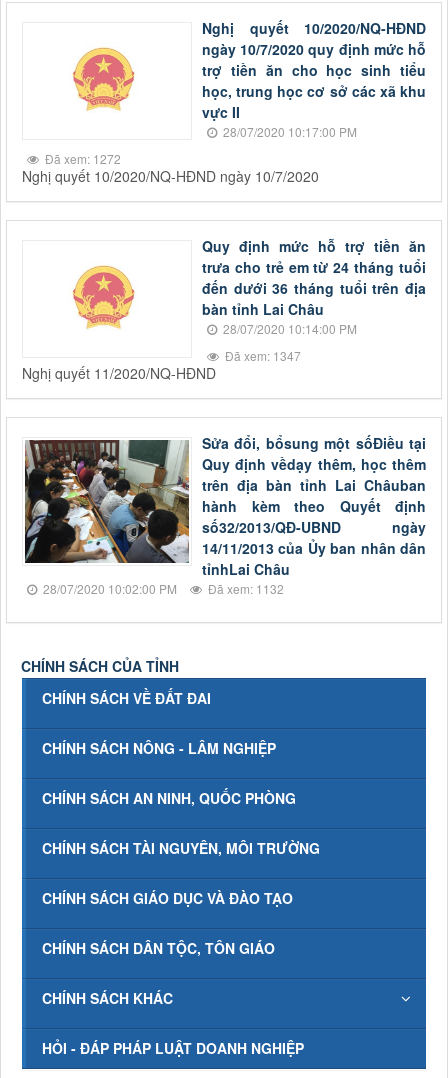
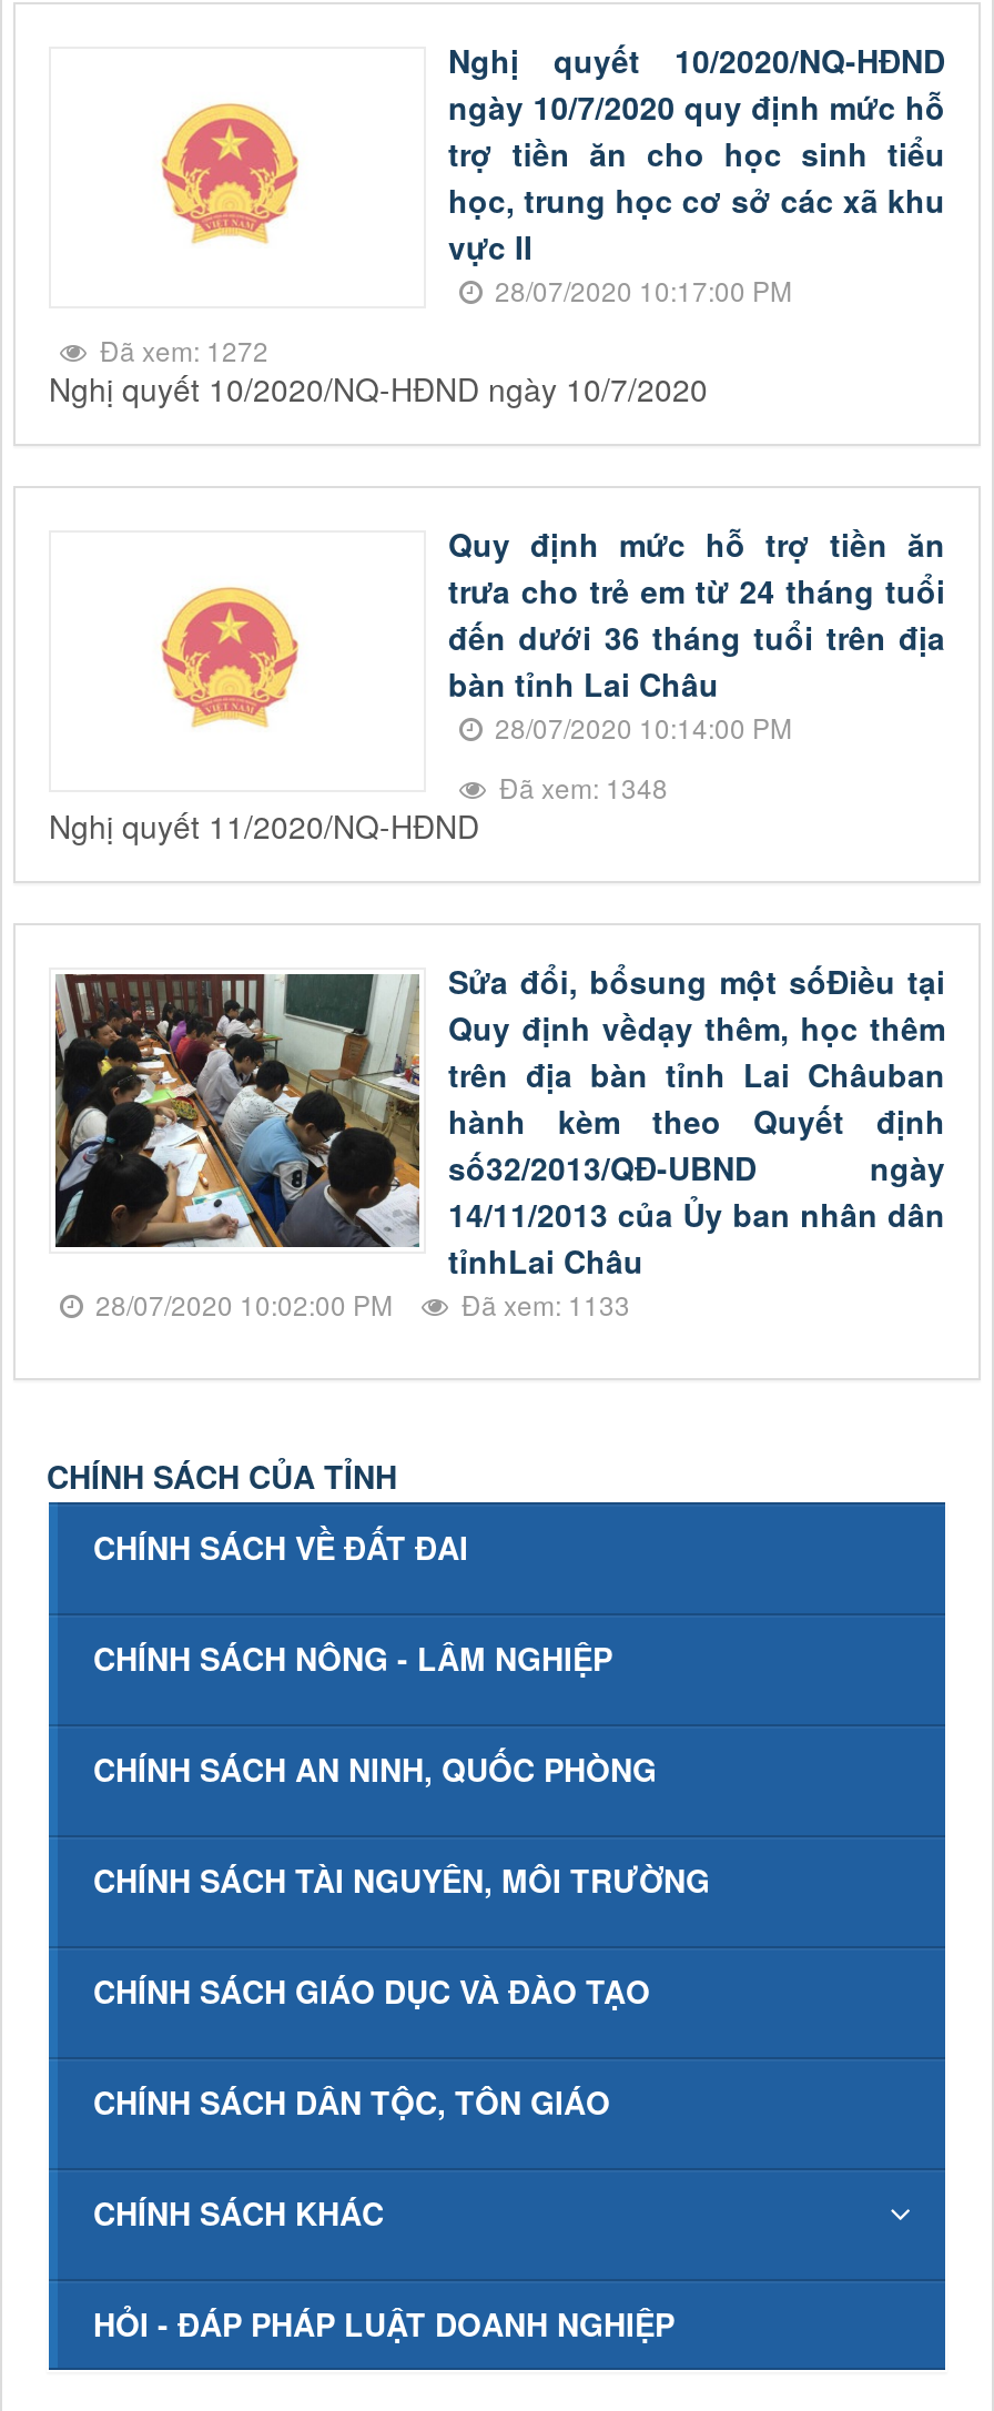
- Đã xem: 1347
+ Đã xem: 1348

- 28/07/2020 10:02:00 PM Đã xem: 1132
+ 28/07/2020 10:02:00 PM Đã xem: 1133
